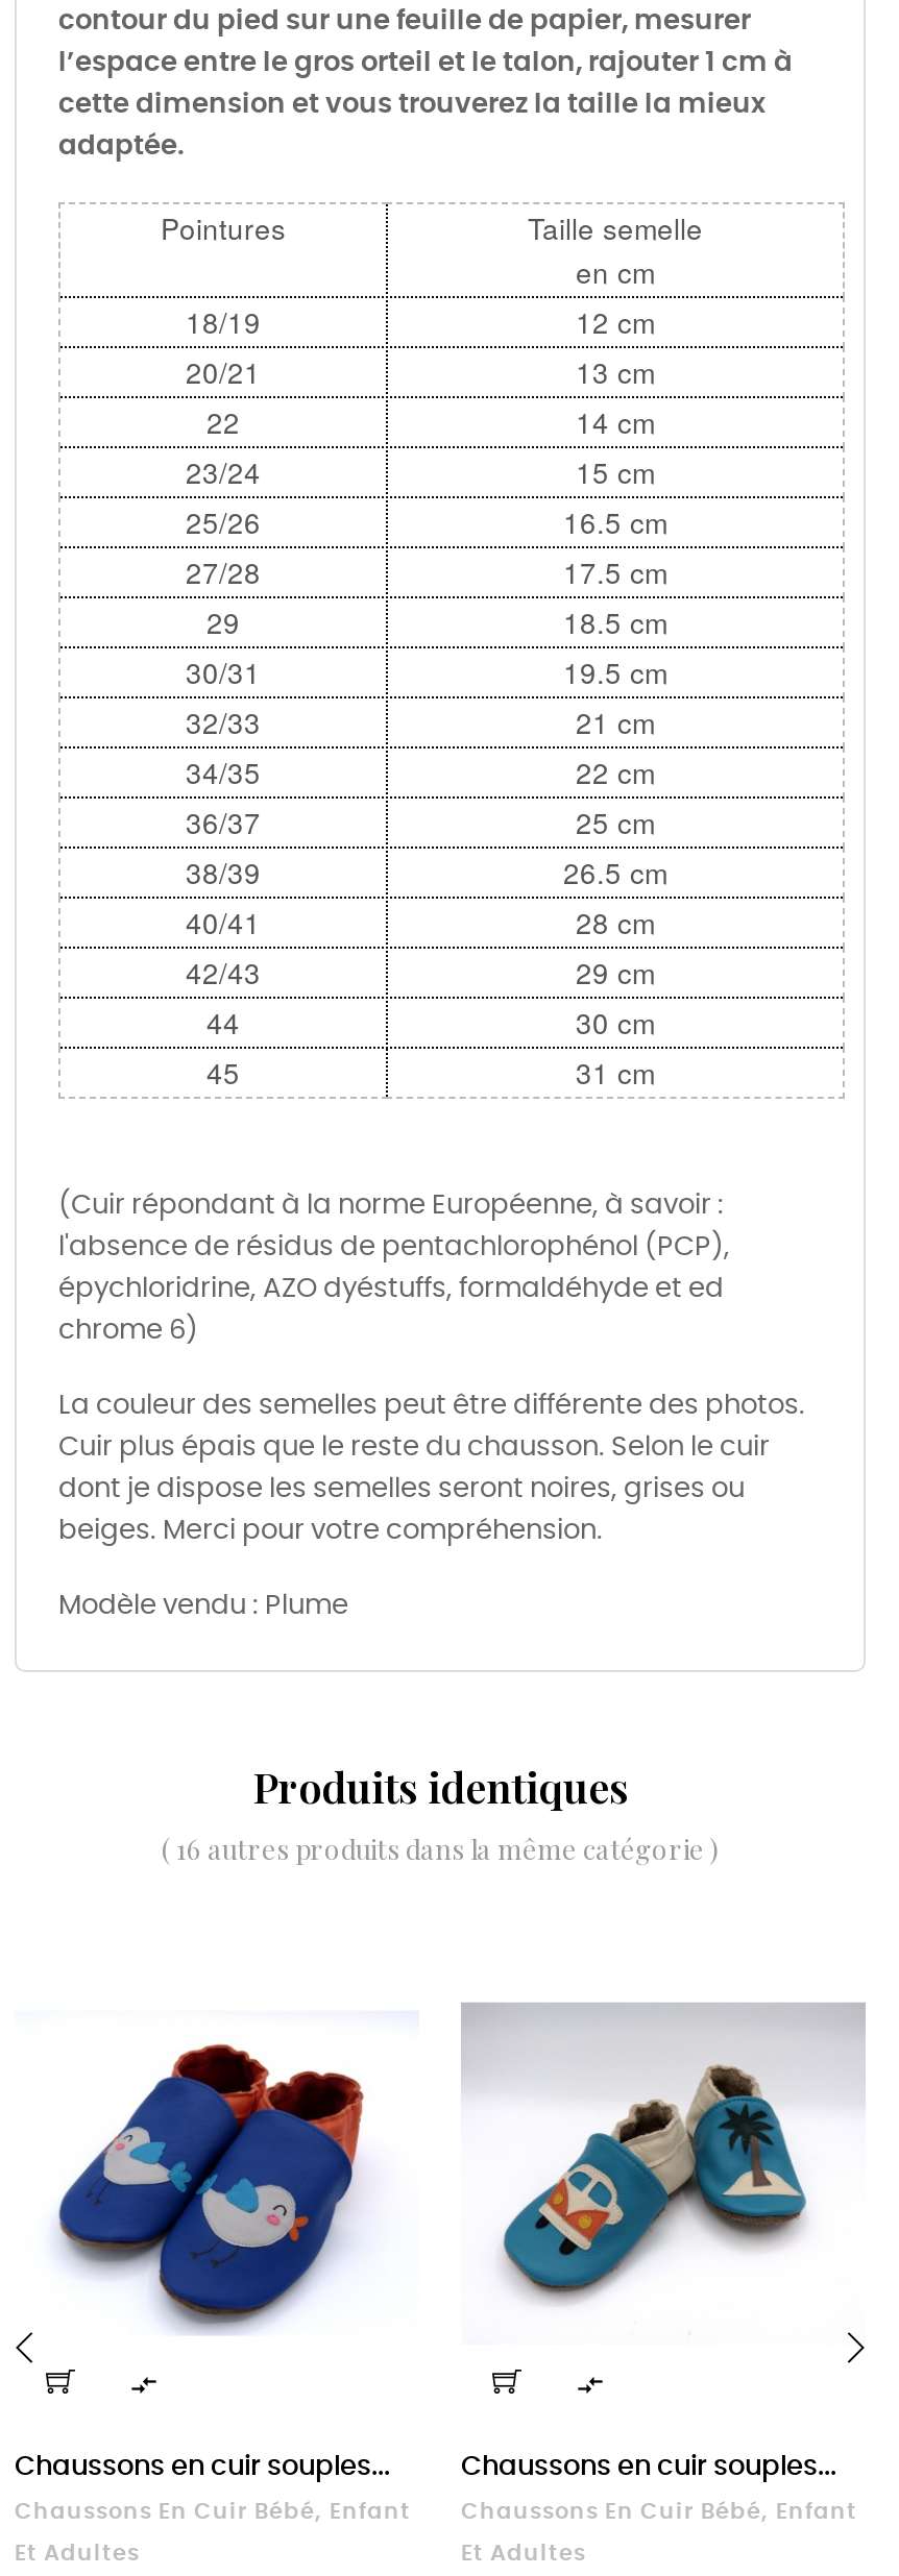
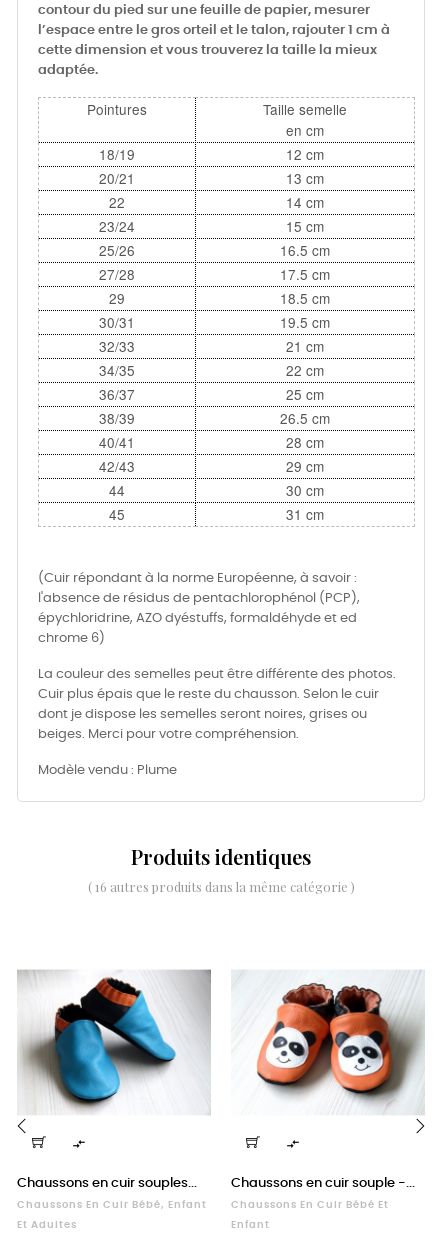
- [image]
+ [image]

- [image]
+ [image]

- Chaussons en cuir souples...
+ Chaussons en cuir souple -...

- Chaussons En Cuir Bébé, Enfant
+ Chaussons En Cuir Bébé Et

- Et Adultes
+ Enfant
